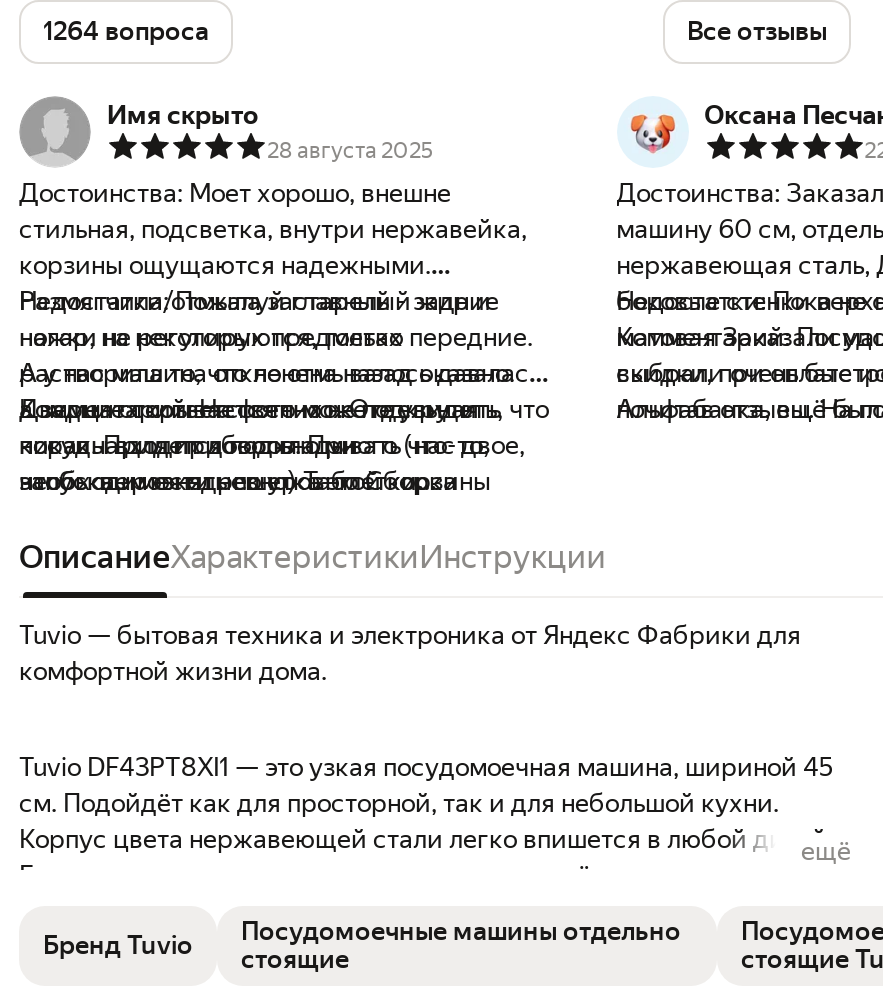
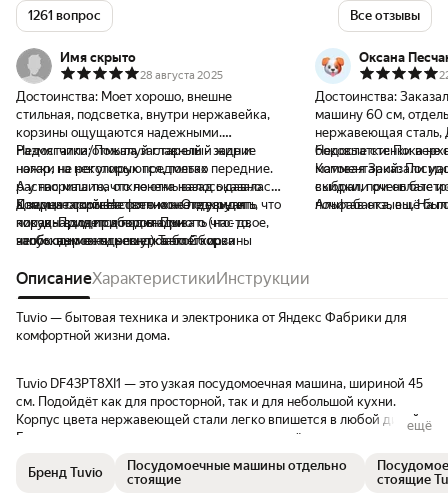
- 1264 вопроса
+ 1261 вопрос
